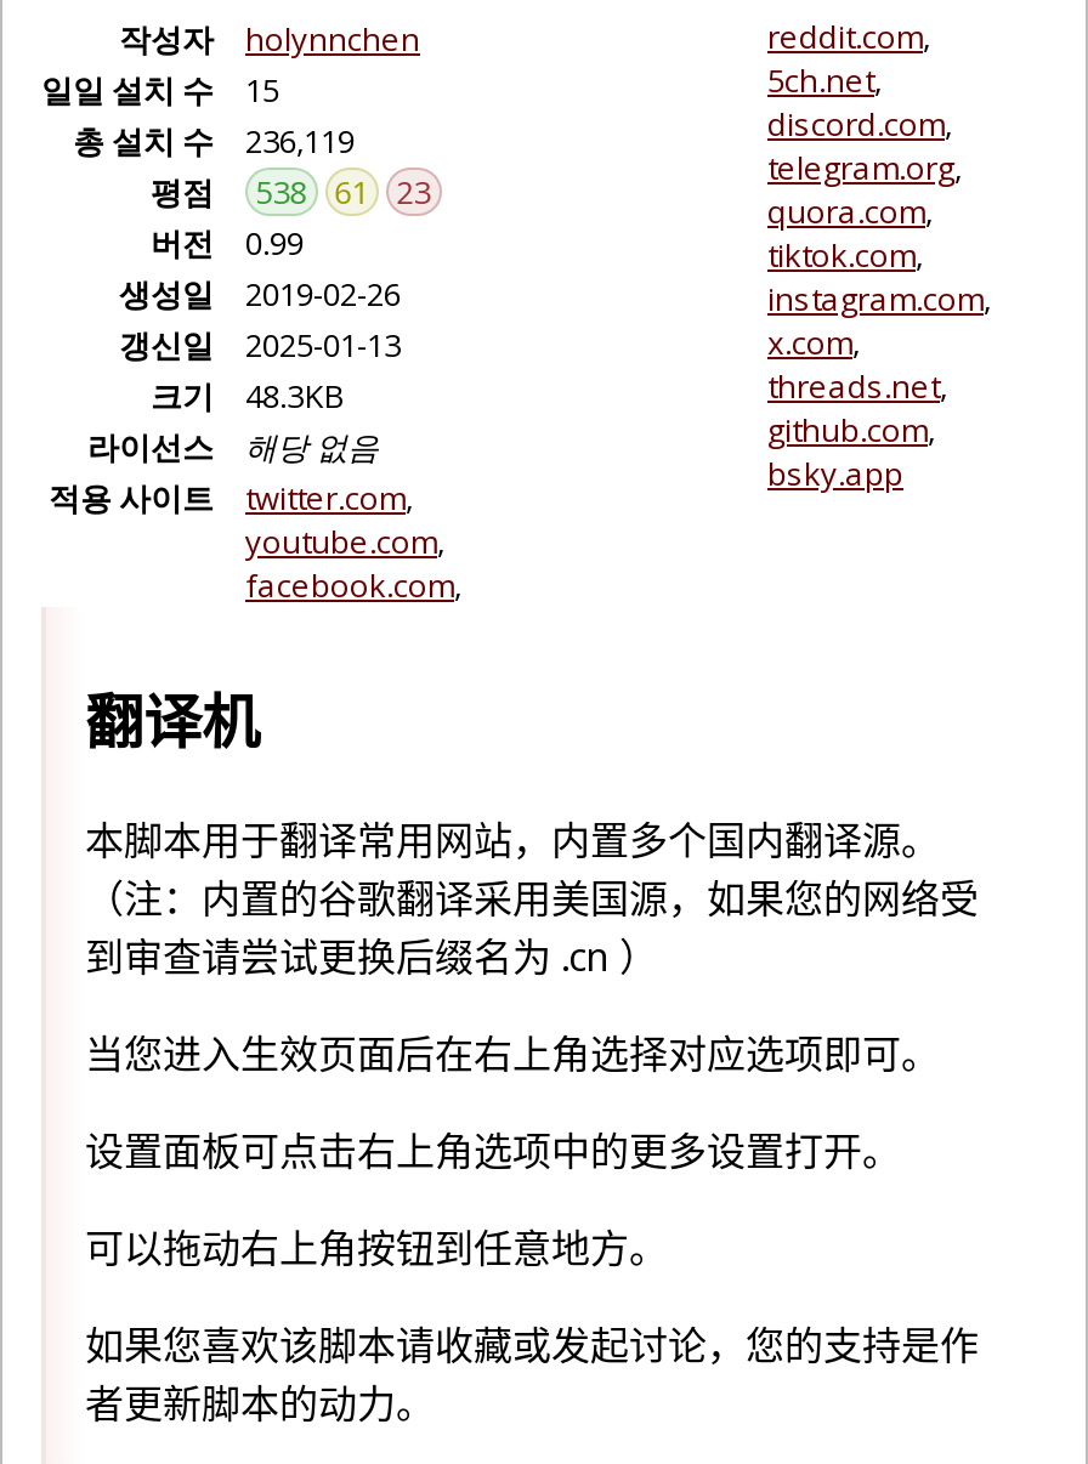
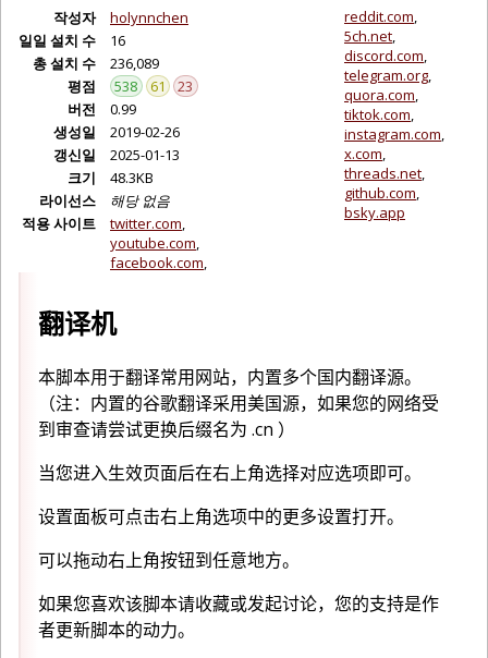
- 일일 설치 수 15
+ 일일 설치 수 16

- 총 설치 수 236,119
+ 총 설치 수 236,089
